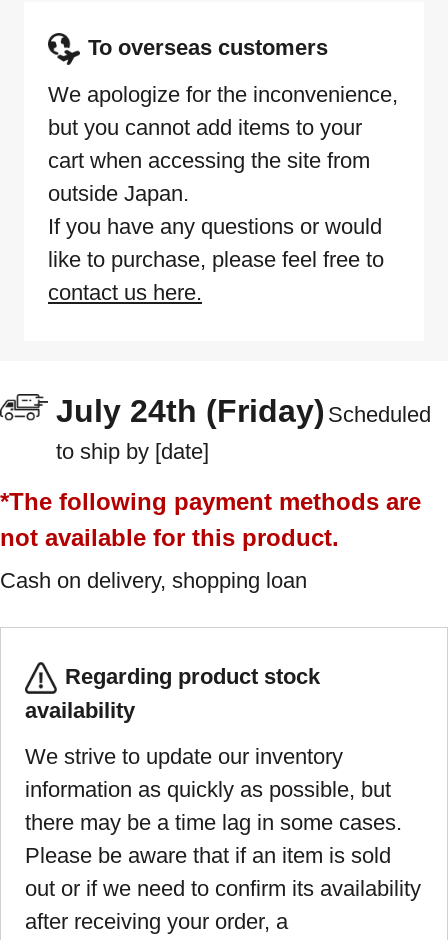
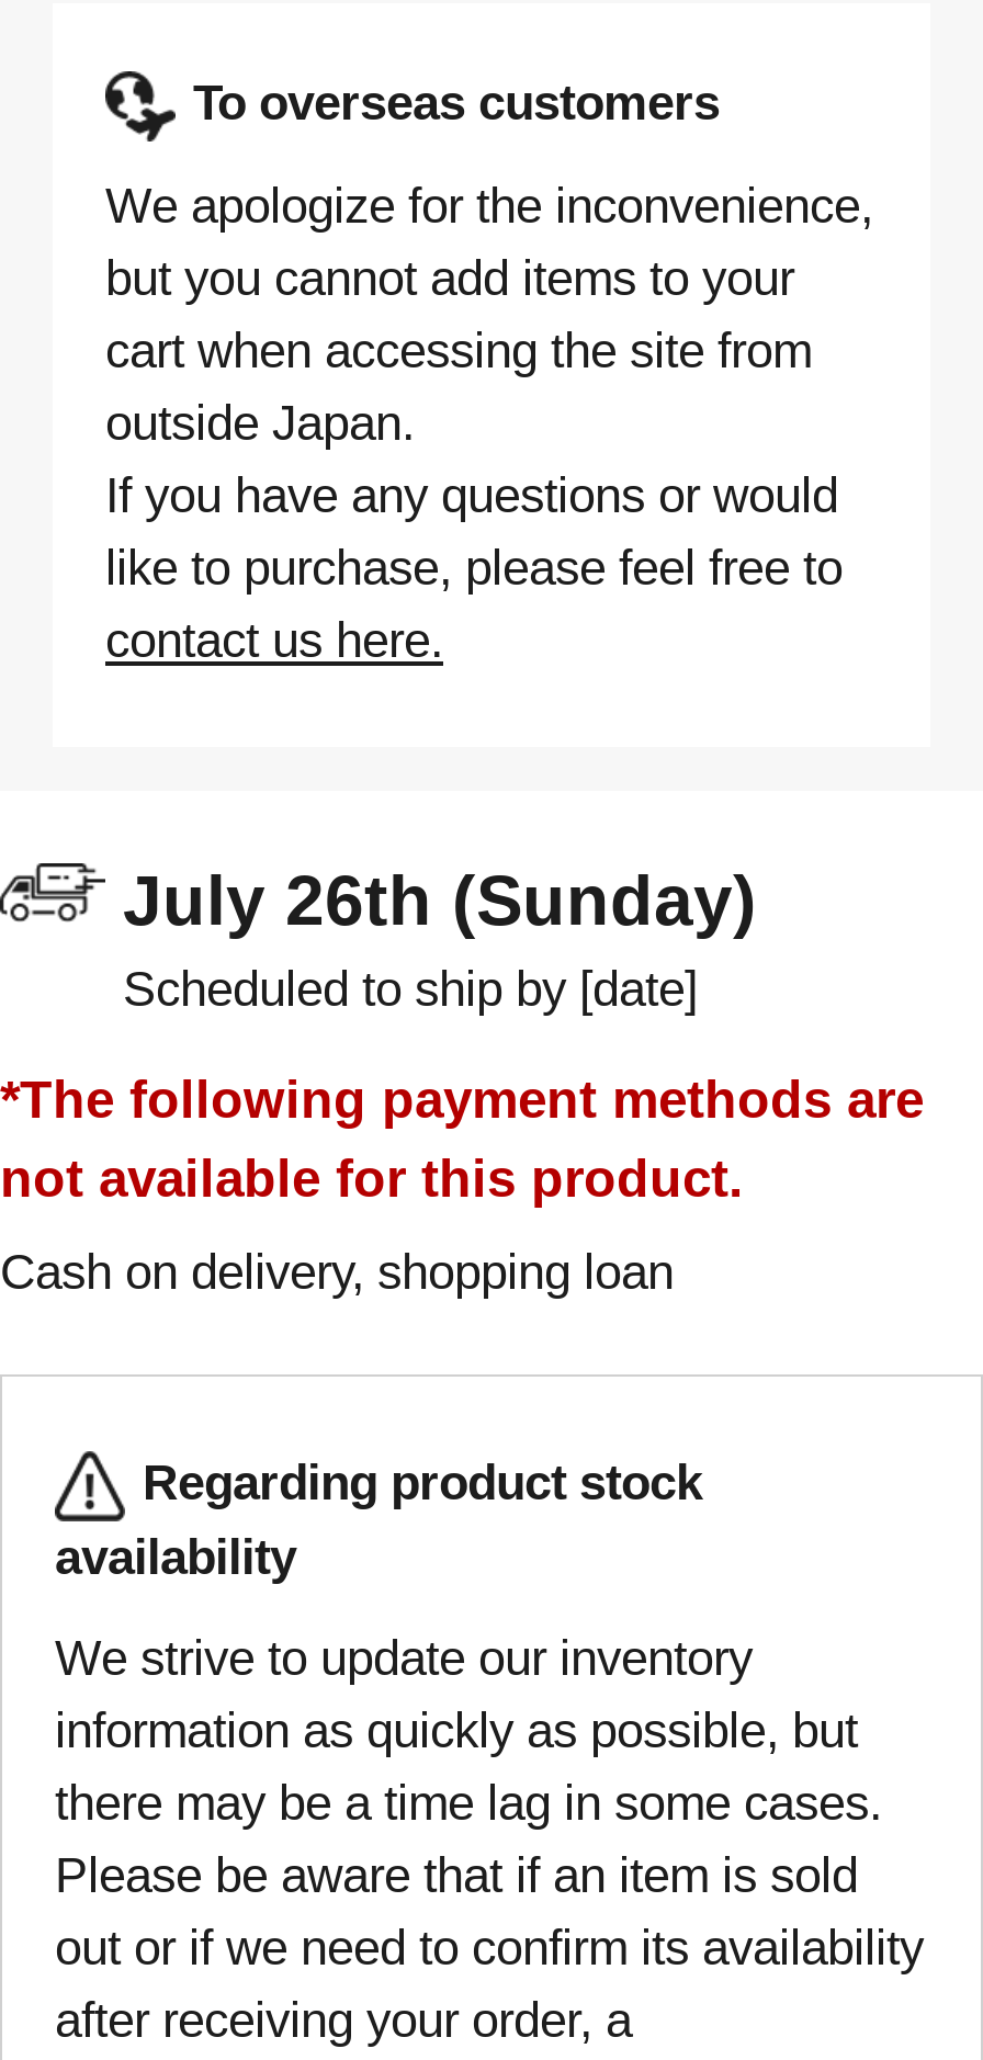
- July 24th (Friday) Scheduled
- to ship by [date]
+ July 26th (Sunday)
+ Scheduled to ship by [date]
